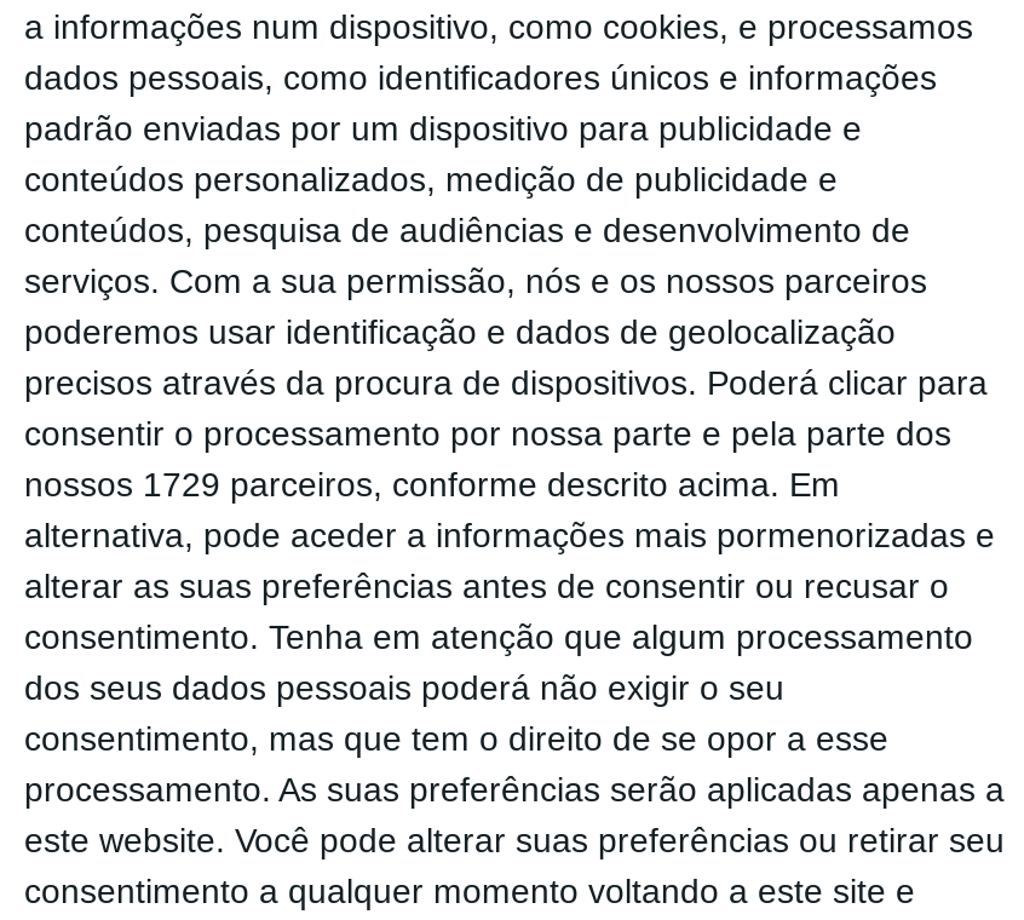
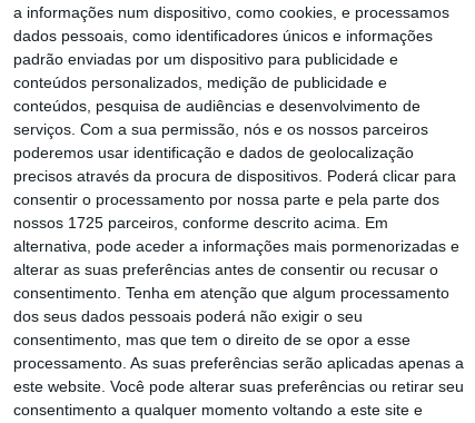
- nossos 1729 parceiros, conforme descrito acima. Em
+ nossos 1725 parceiros, conforme descrito acima. Em
